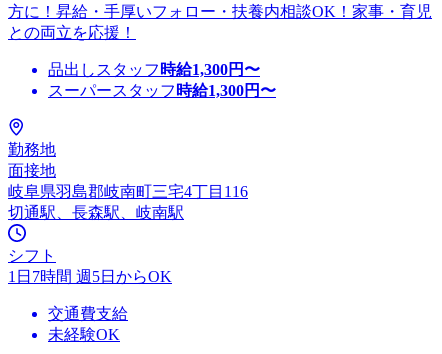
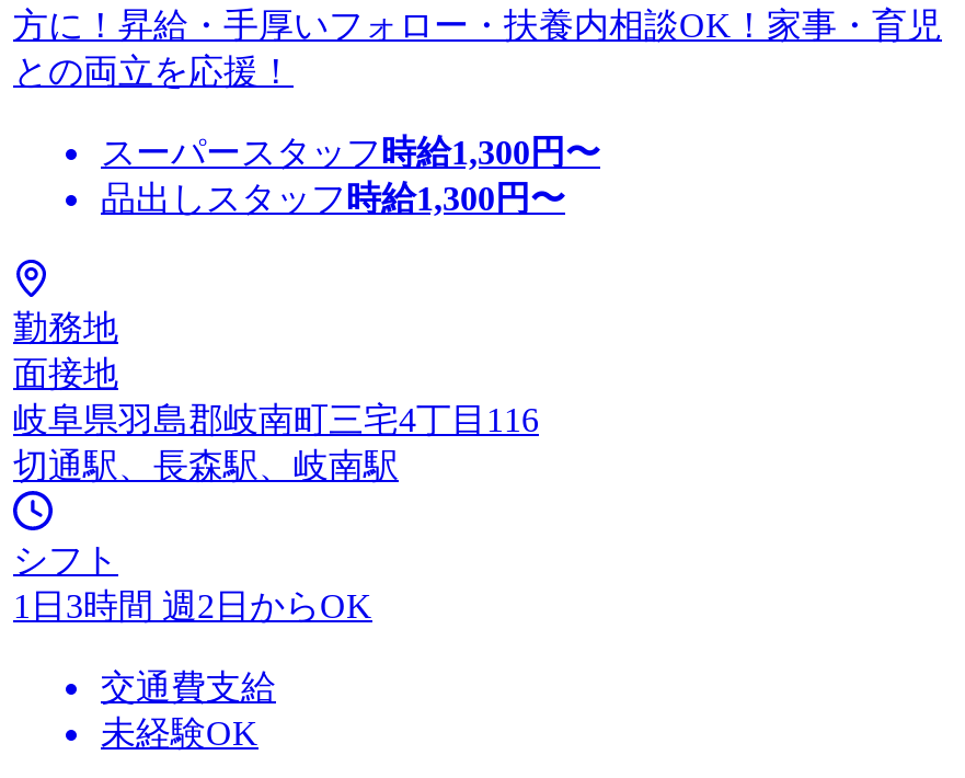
moved down: 品出しスタッフ時給1,300円〜

moved up: スーパースタッフ時給1,300円〜

- 1日7時間 週5日からOK
+ 1日3時間 週2日からOK
